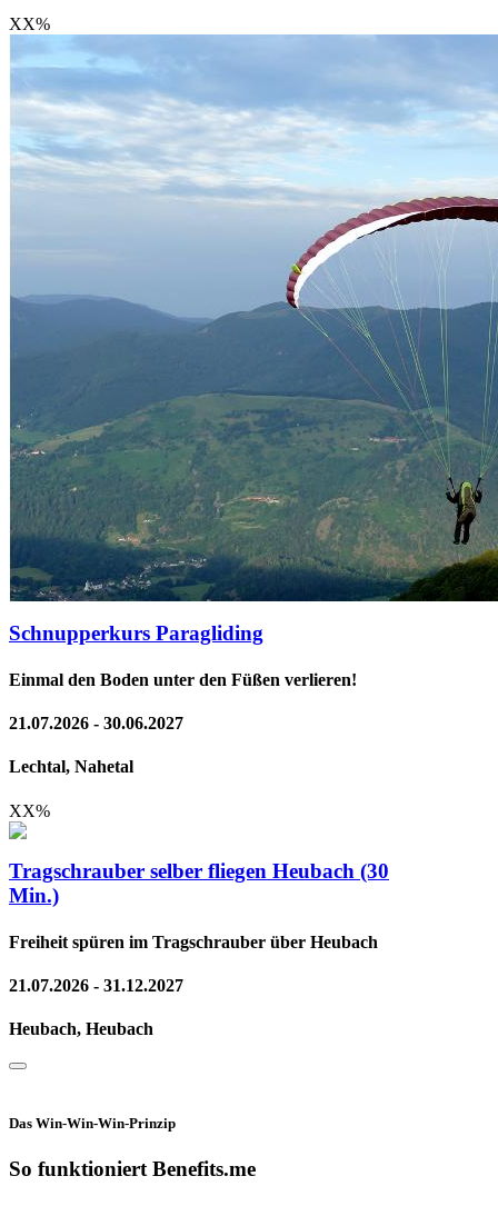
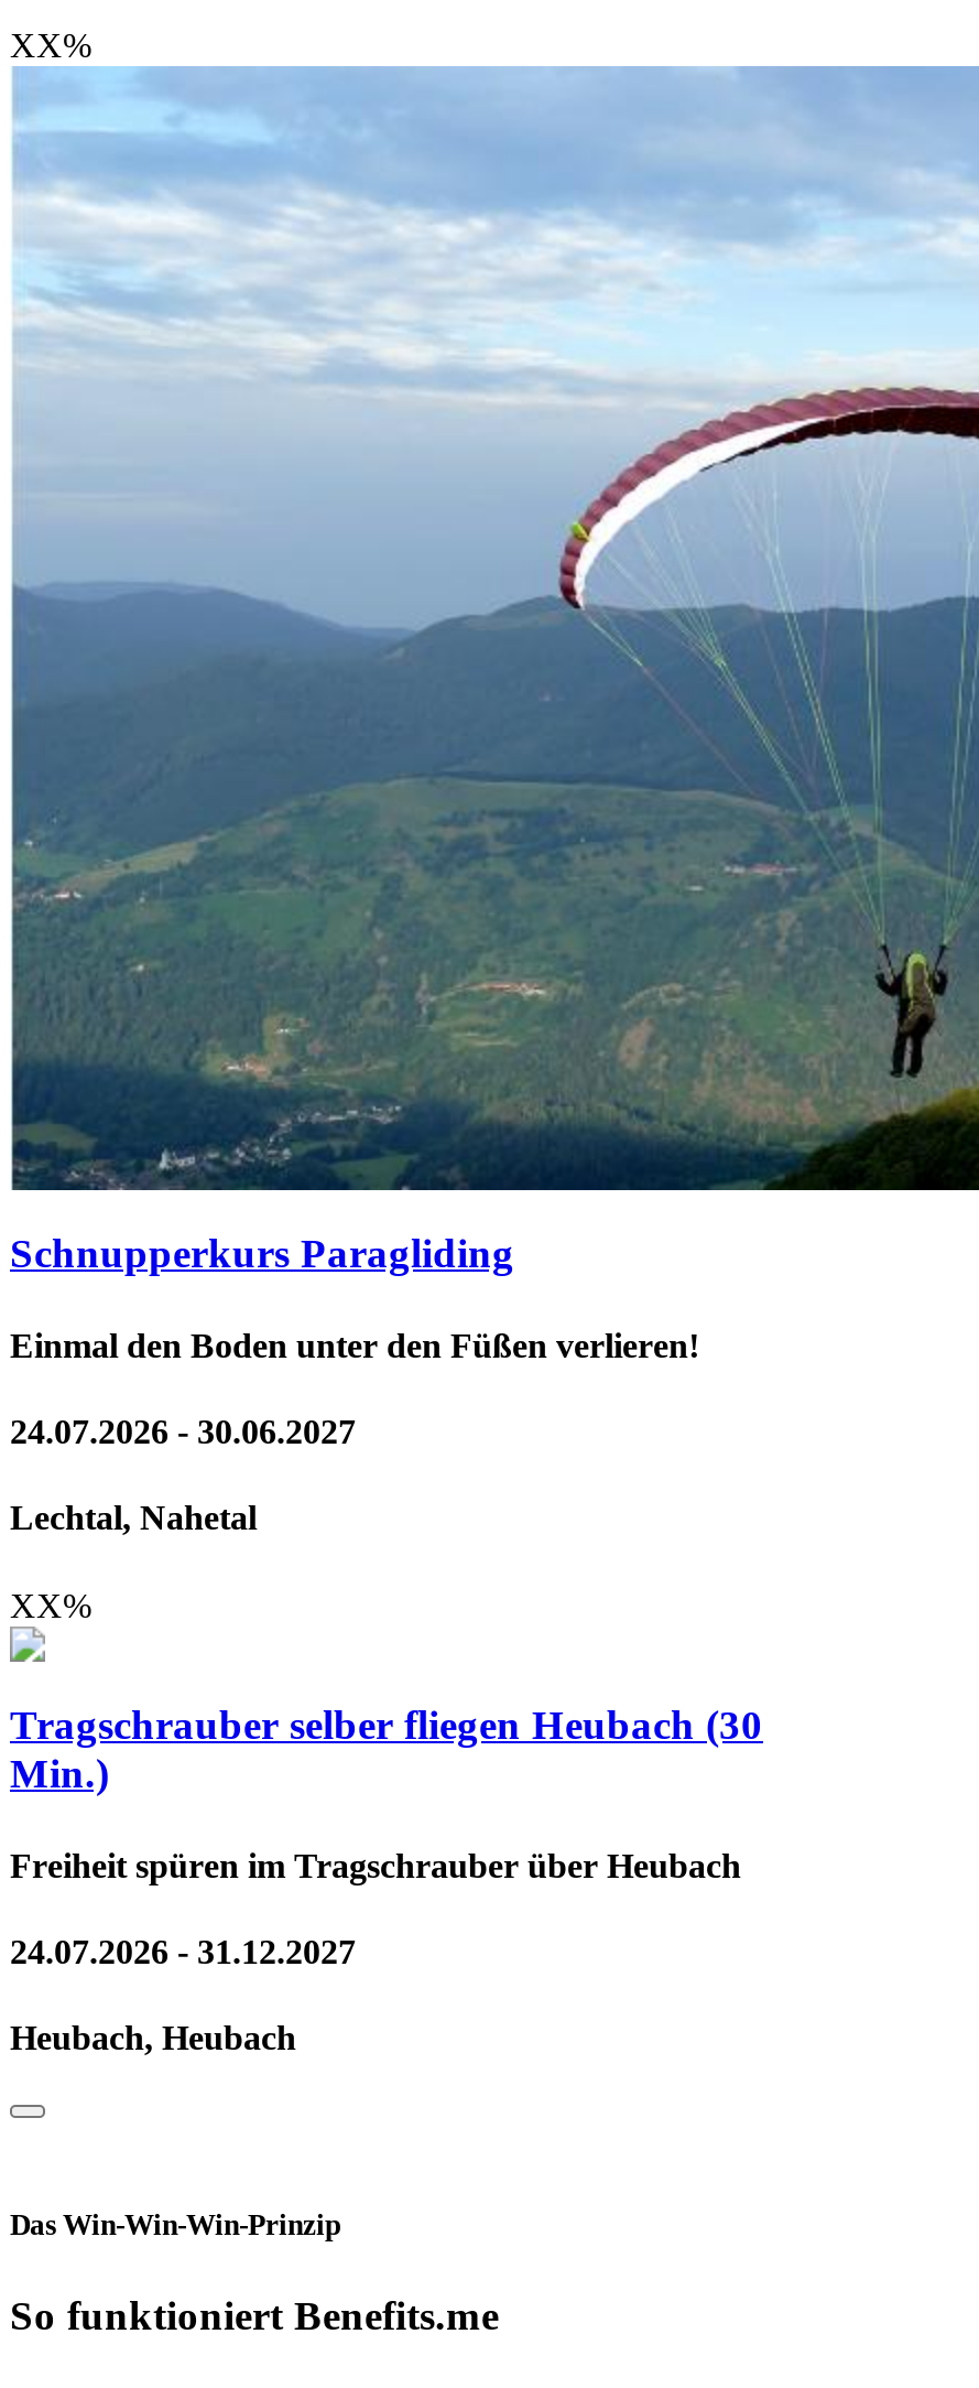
- 21.07.2026 - 30.06.2027
+ 24.07.2026 - 30.06.2027

- 21.07.2026 - 31.12.2027
+ 24.07.2026 - 31.12.2027
